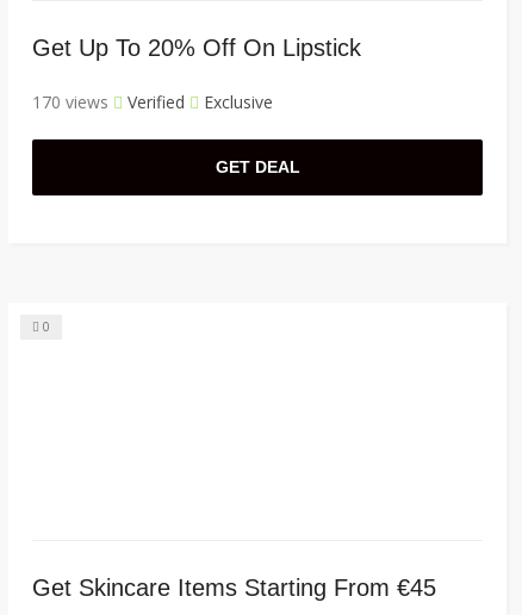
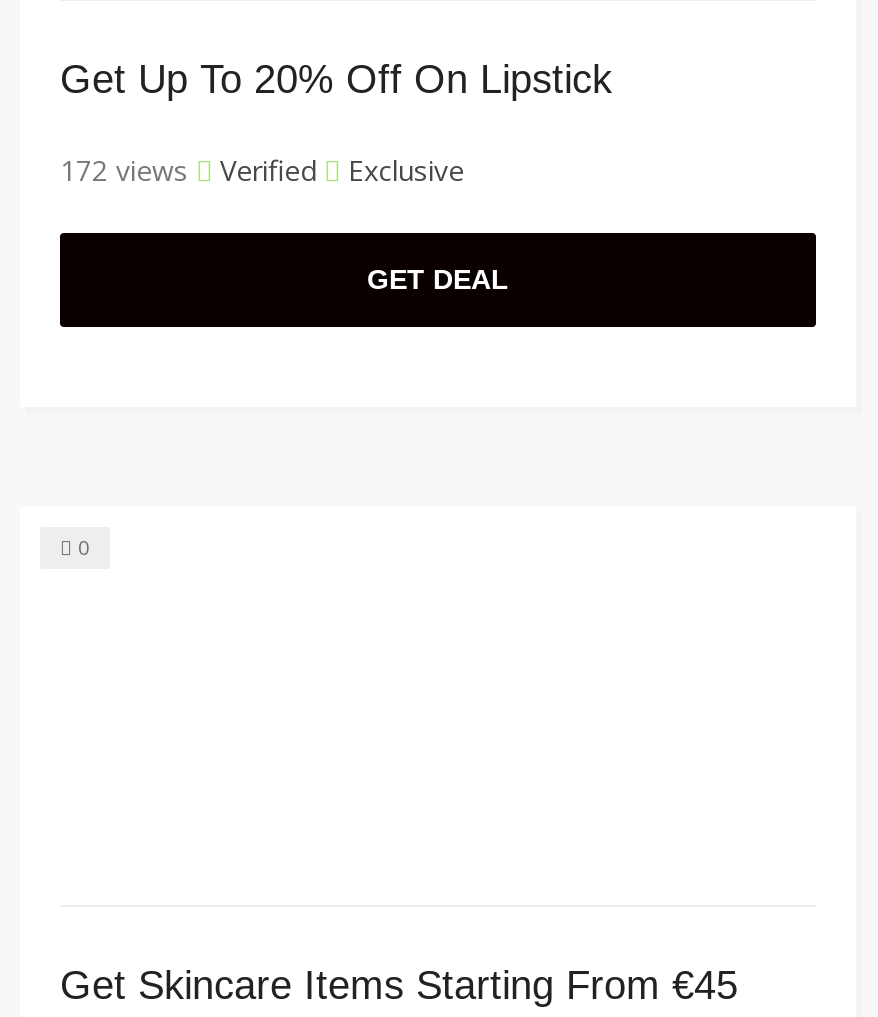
- 170 views Verified Exclusive
+ 172 views Verified Exclusive
